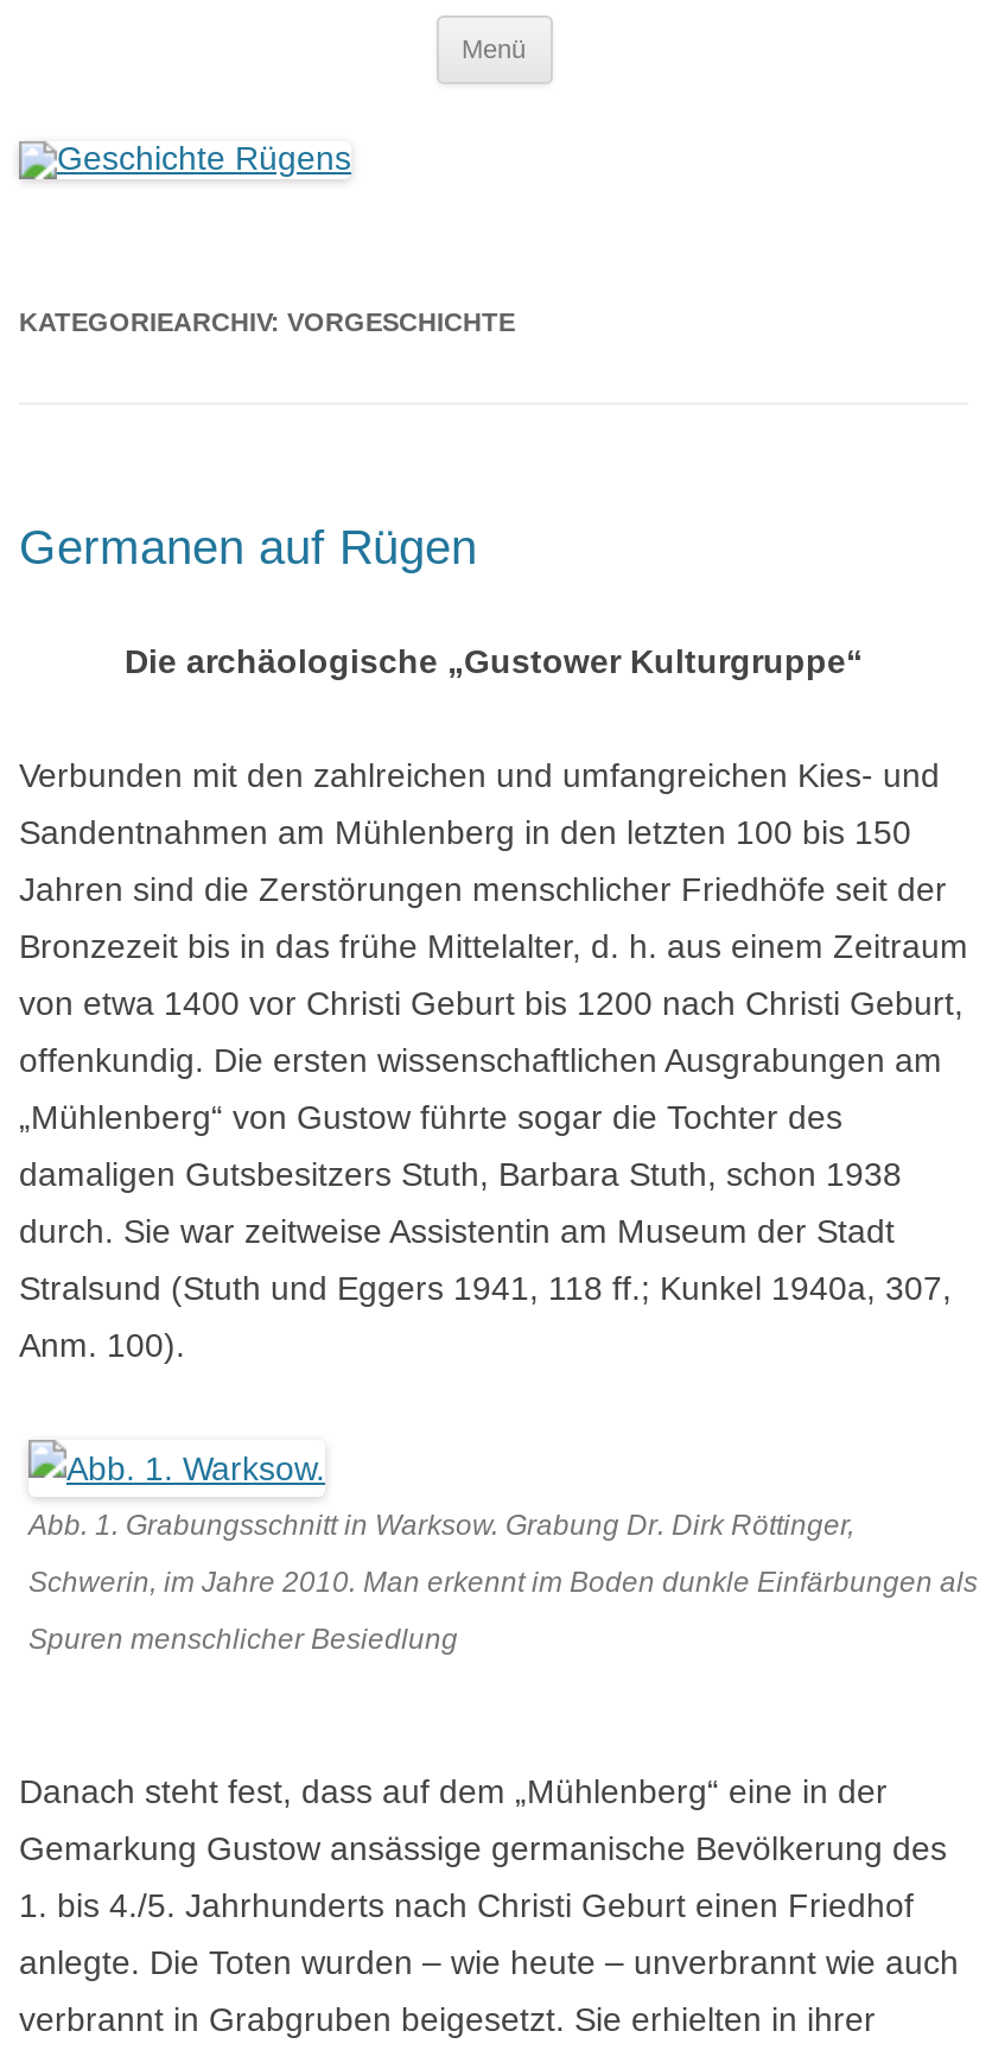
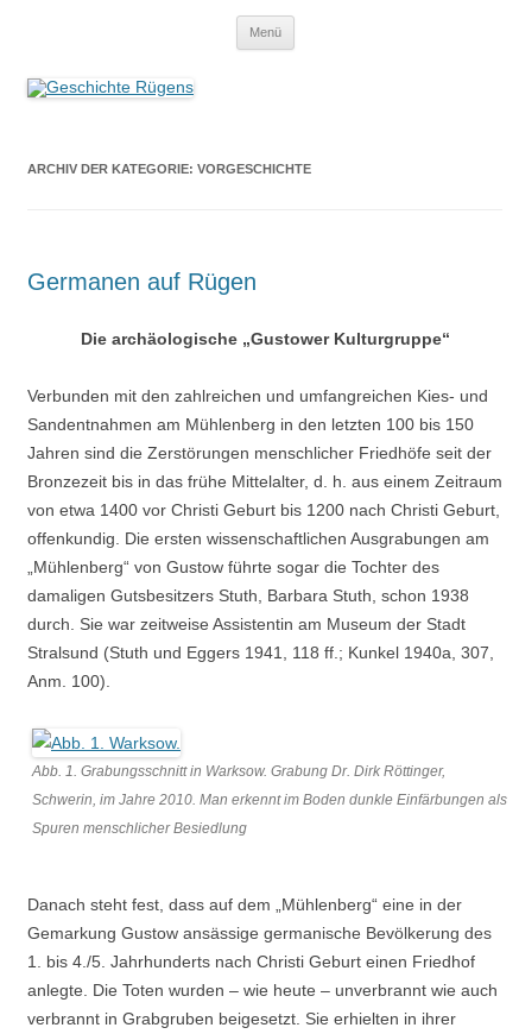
- KATEGORIEARCHIV: VORGESCHICHTE
+ ARCHIV DER KATEGORIE: VORGESCHICHTE
